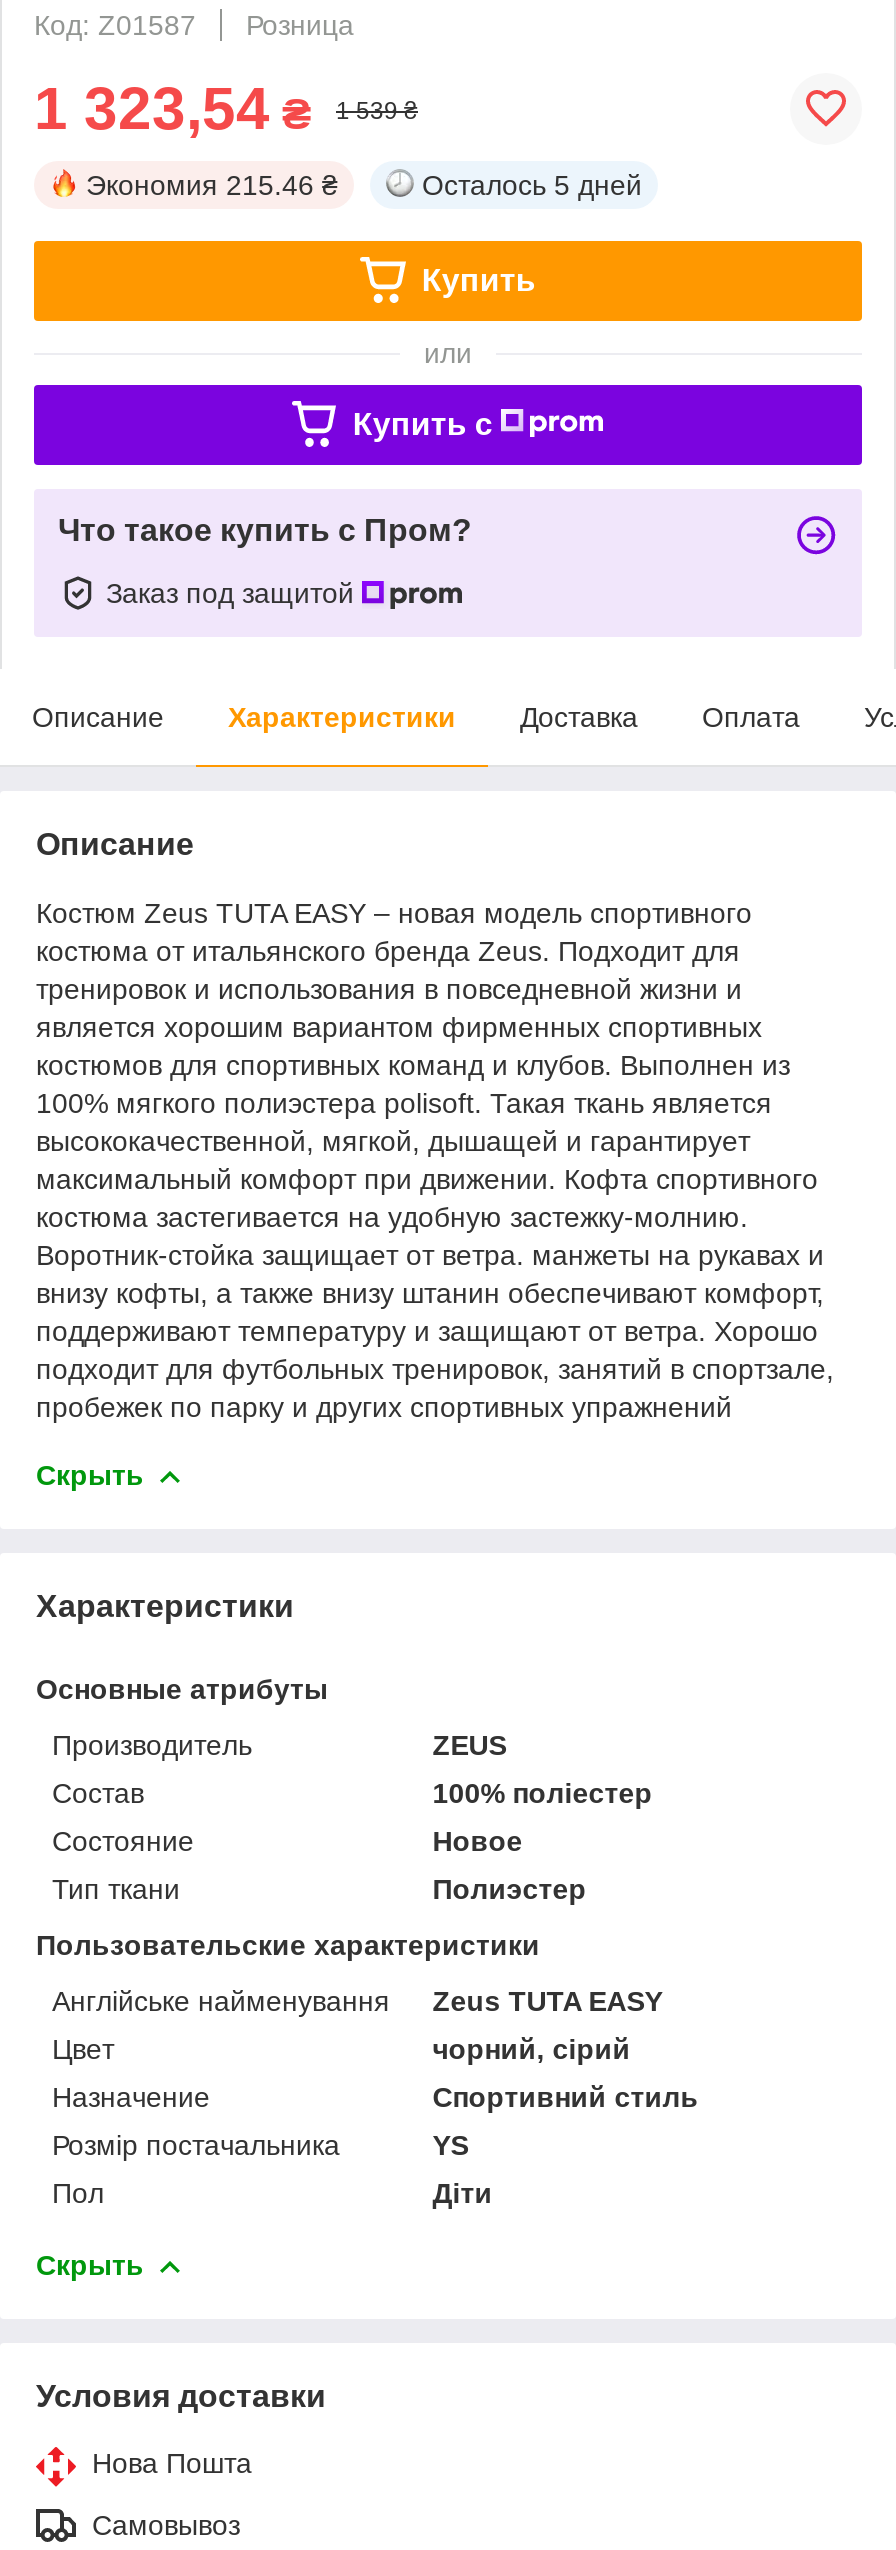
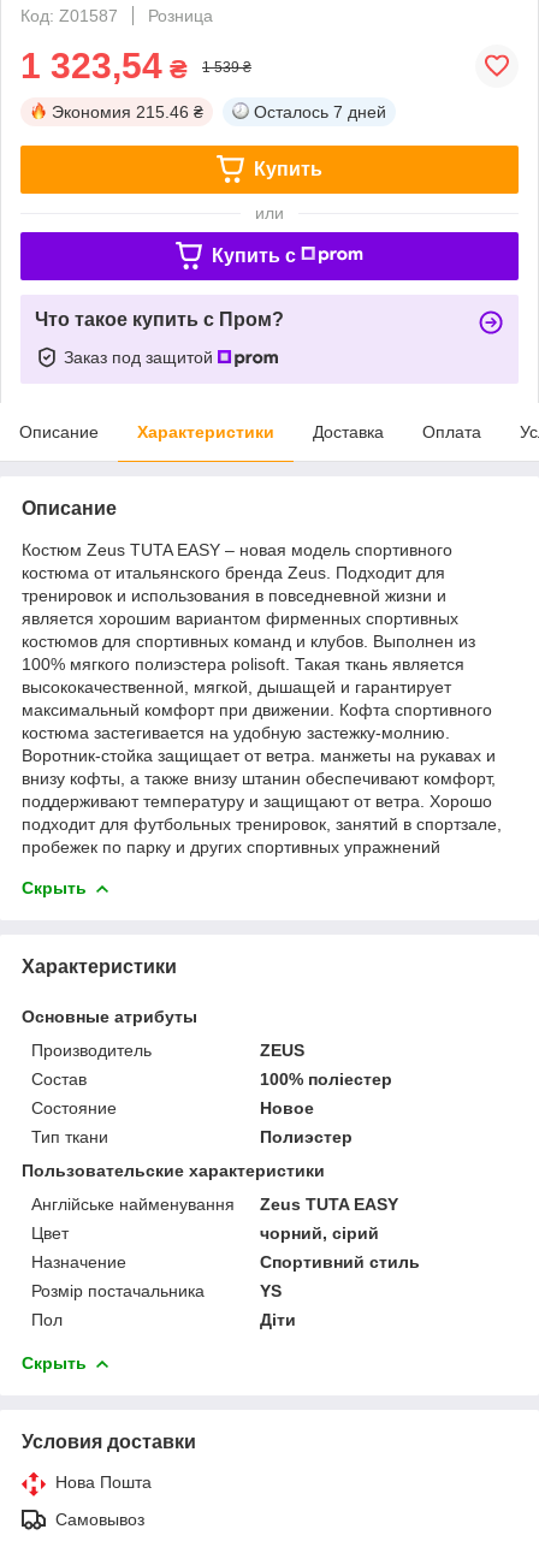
- Осталось 5 дней
+ Осталось 7 дней
